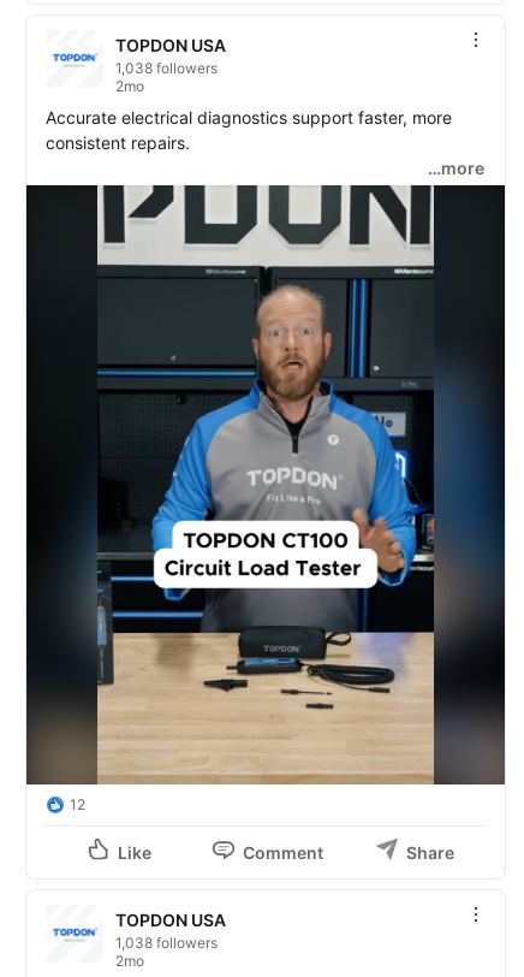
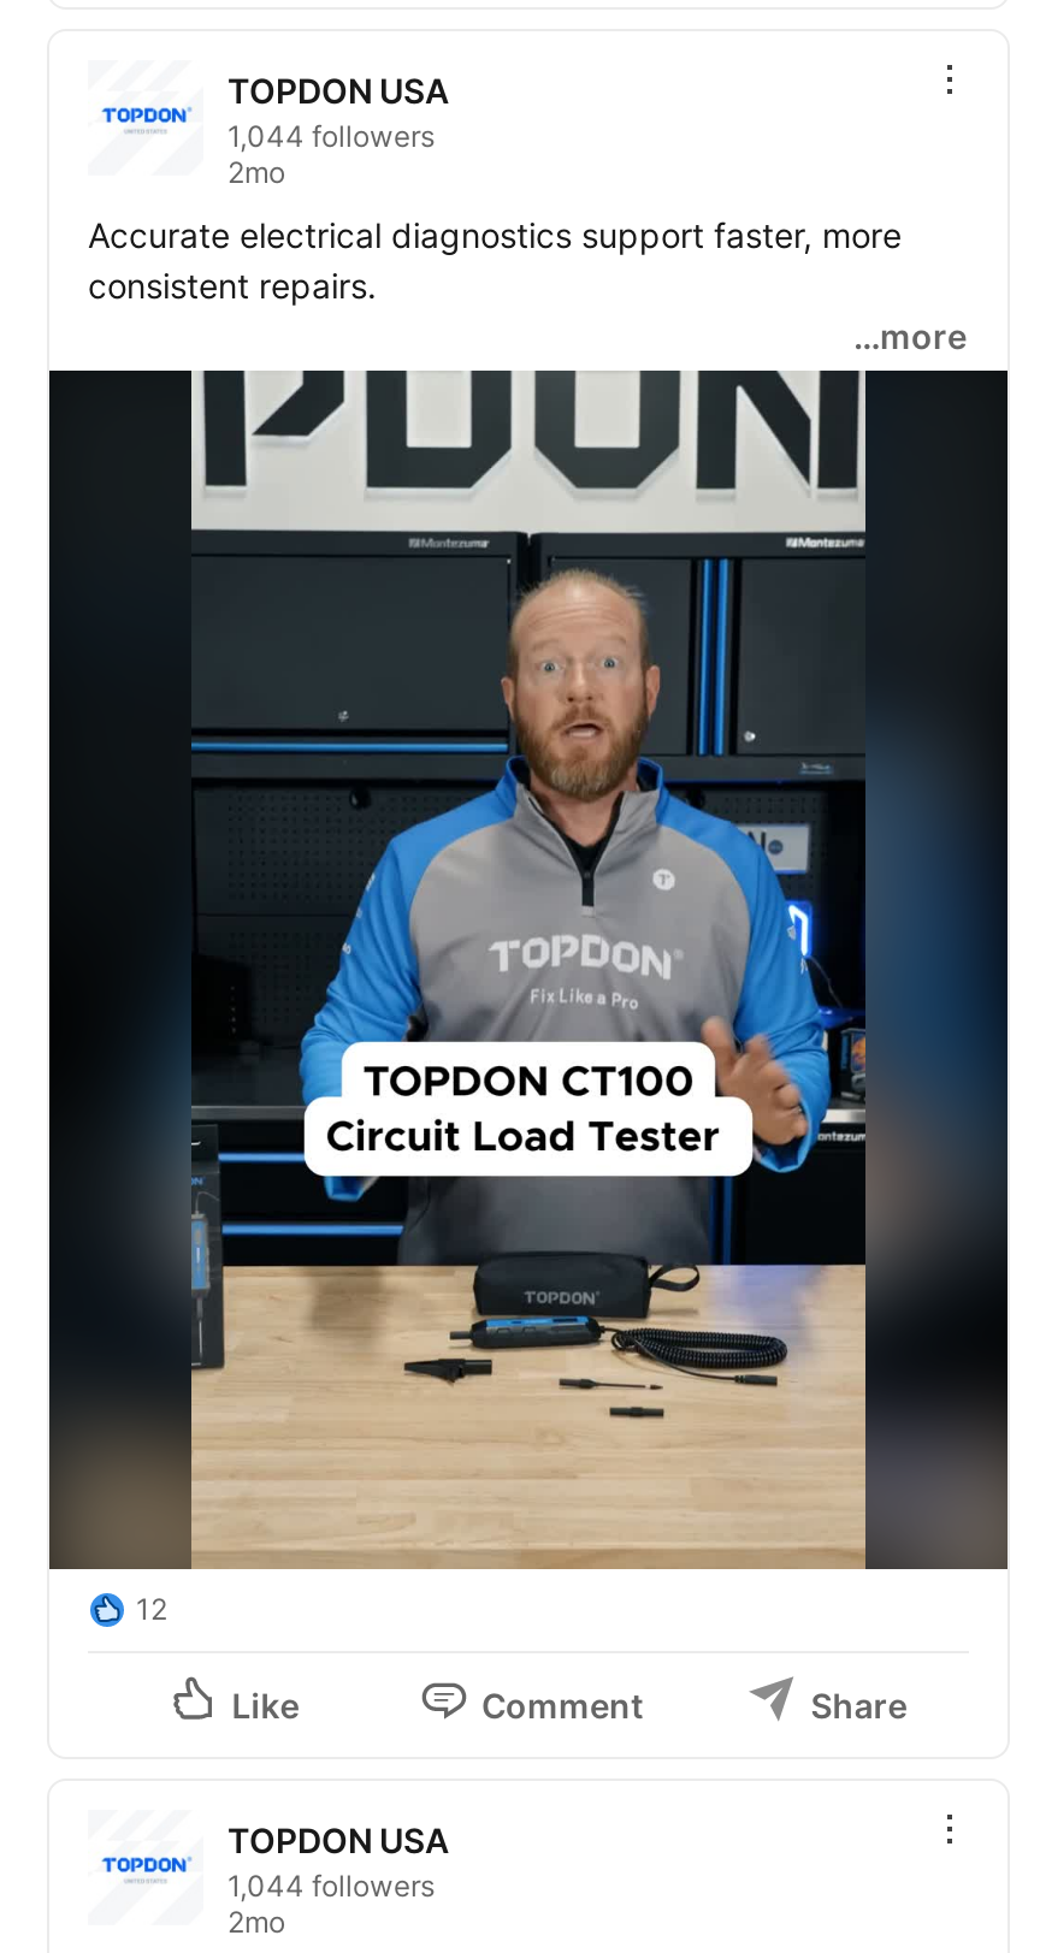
- 1,038 followers
+ 1,044 followers

- 1,038 followers
+ 1,044 followers
